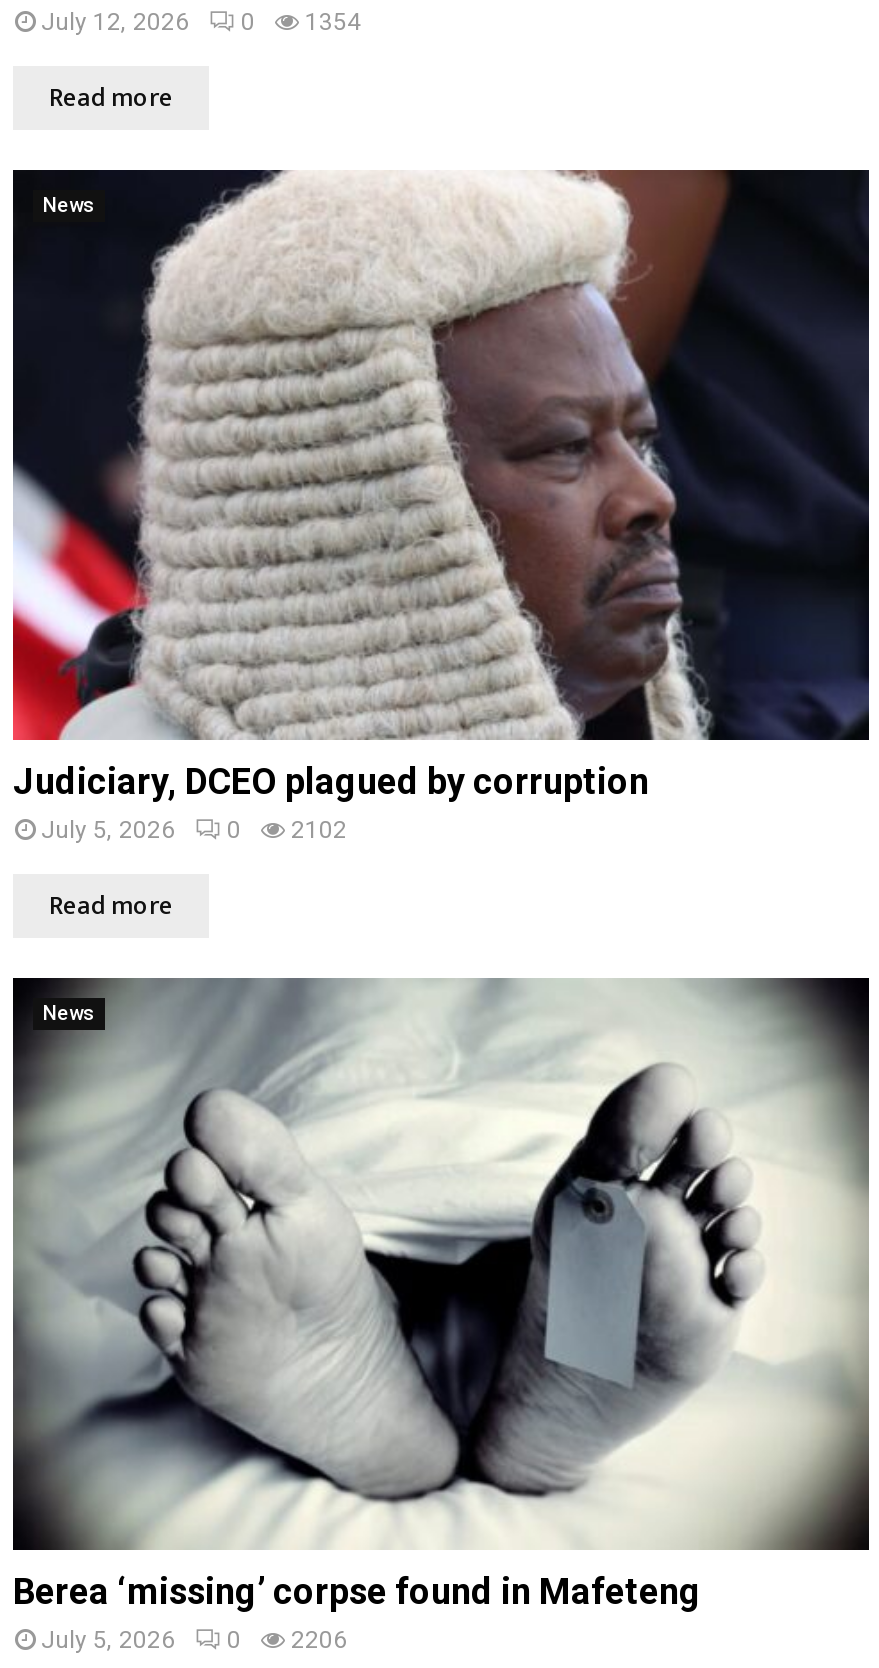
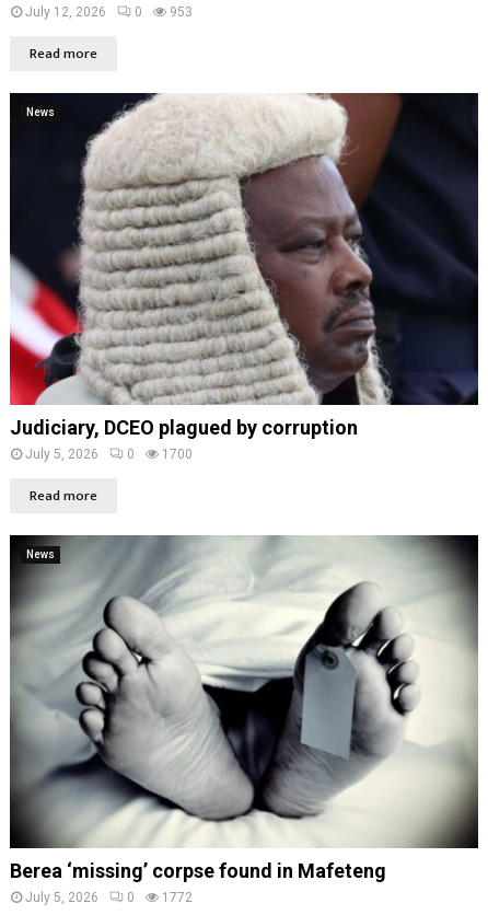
- July 12, 2026 0 1354
+ July 12, 2026 0 953

- July 5, 2026 0 2102
+ July 5, 2026 0 1700

- July 5, 2026 0 2206
+ July 5, 2026 0 1772
